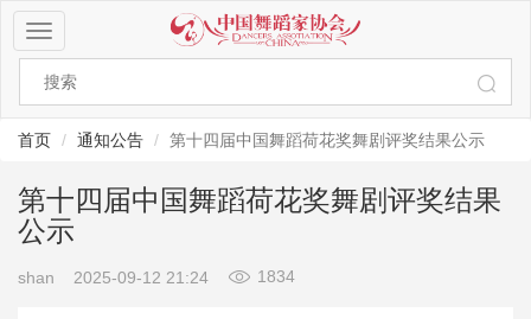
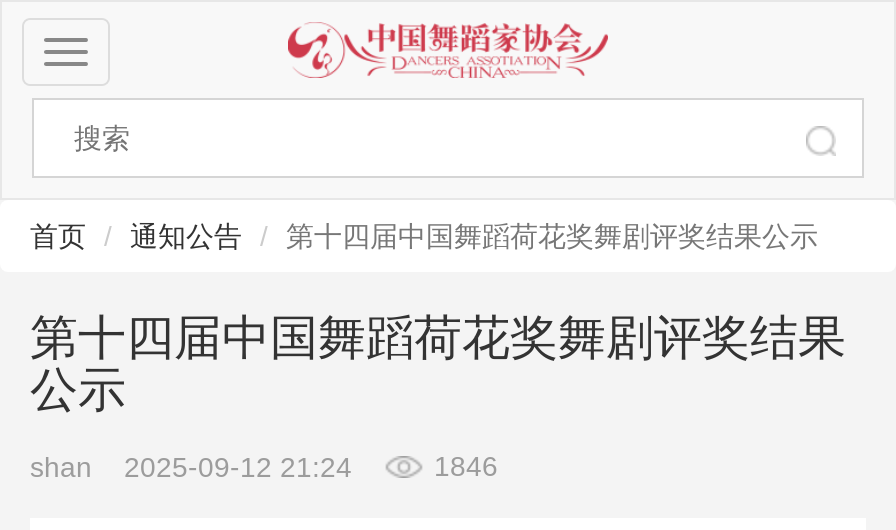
- 1834
+ 1846
